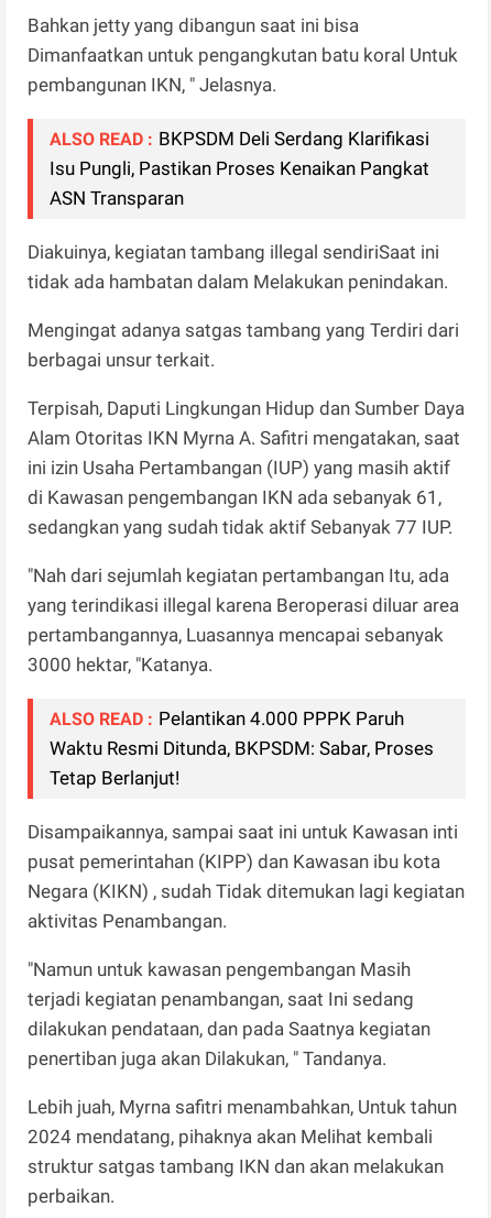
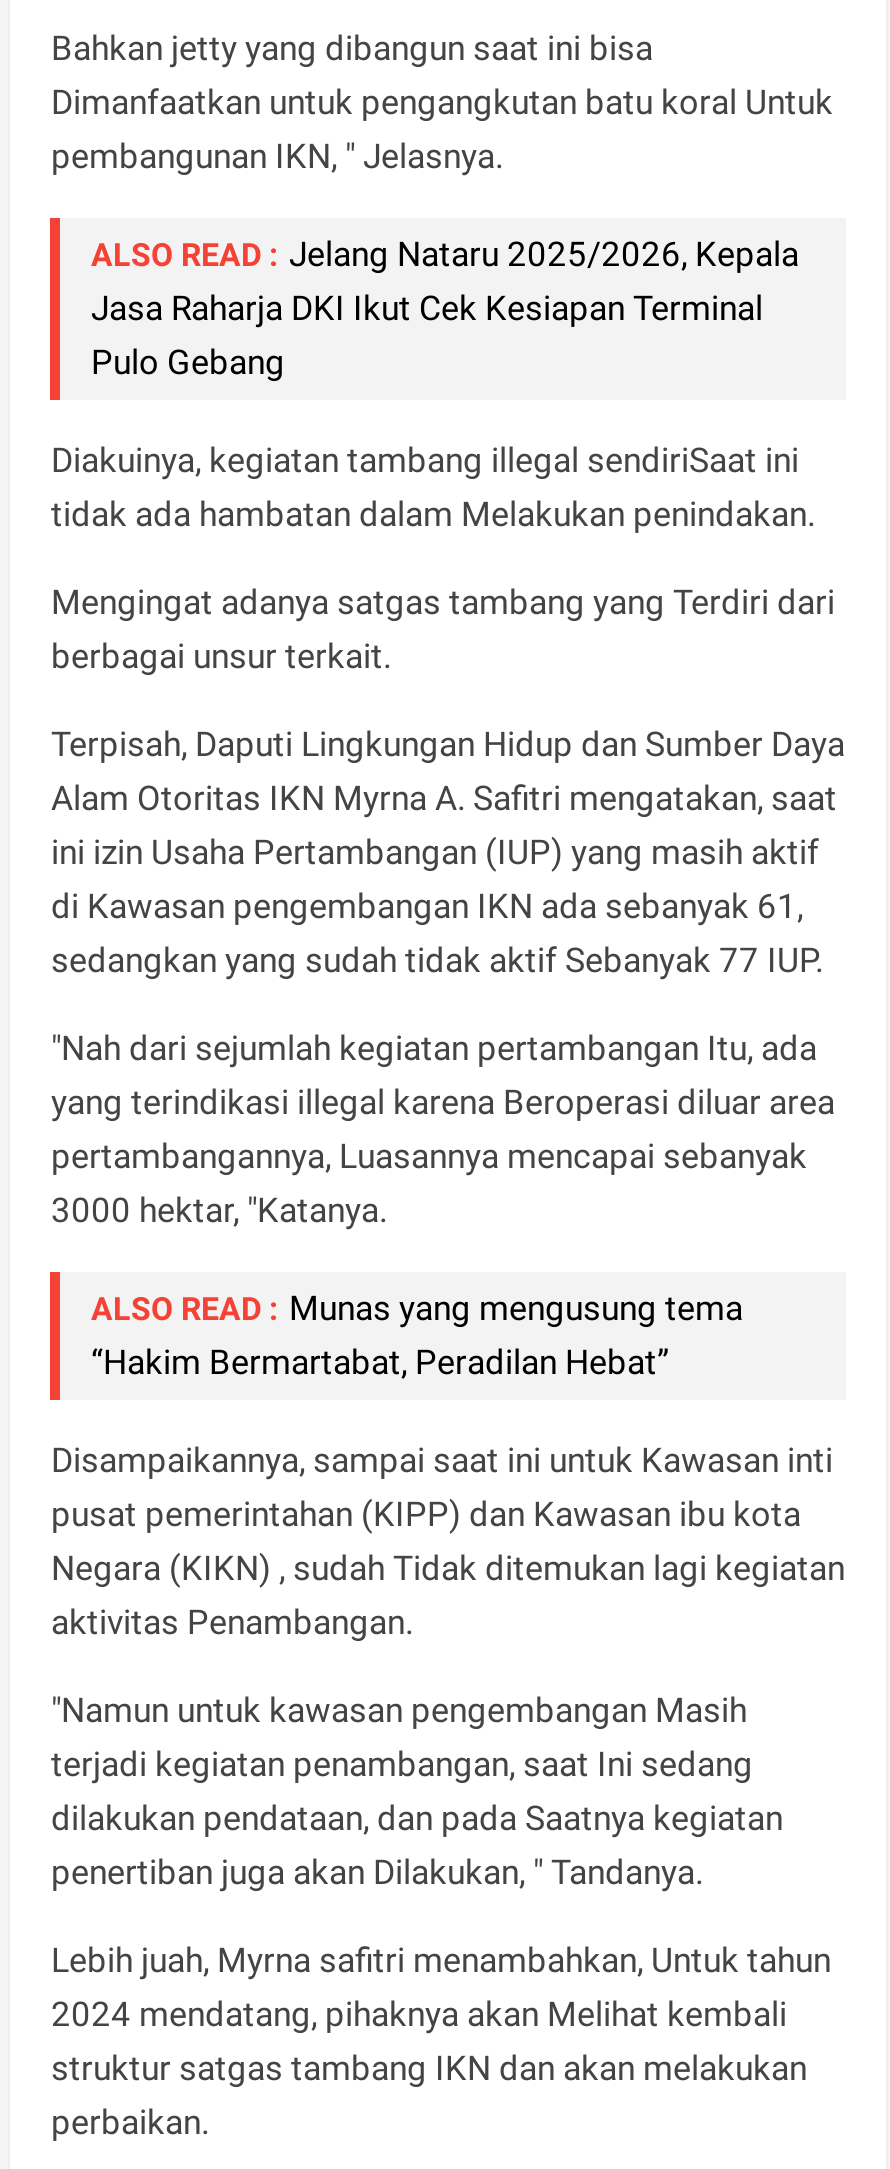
- ALSO READ : BKPSDM Deli Serdang Klarifikasi
- Isu Pungli, Pastikan Proses Kenaikan Pangkat
- ASN Transparan
+ ALSO READ : Jelang Nataru 2025/2026, Kepala
+ Jasa Raharja DKI Ikut Cek Kesiapan Terminal
+ Pulo Gebang

- ALSO READ : Pelantikan 4.000 PPPK Paruh
- Waktu Resmi Ditunda, BKPSDM: Sabar, Proses
- Tetap Berlanjut!
+ ALSO READ : Munas yang mengusung tema
+ “Hakim Bermartabat, Peradilan Hebat”
